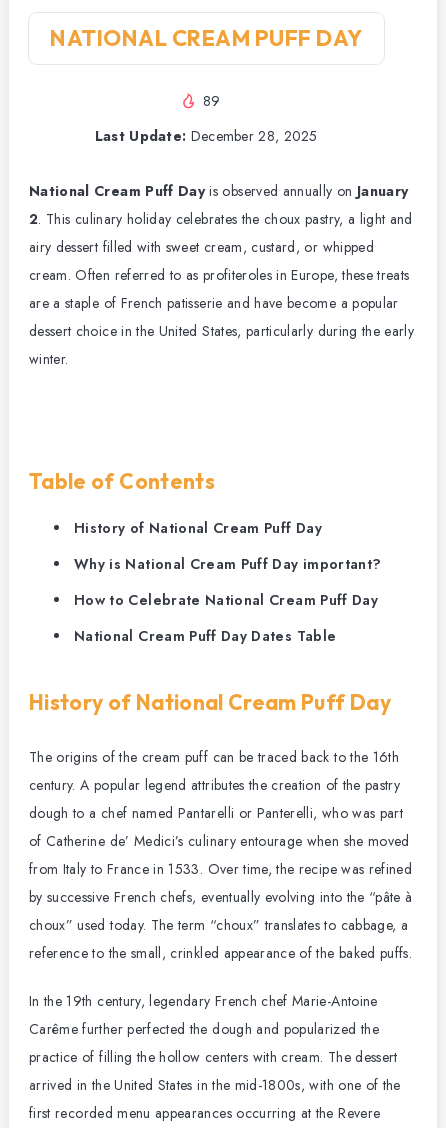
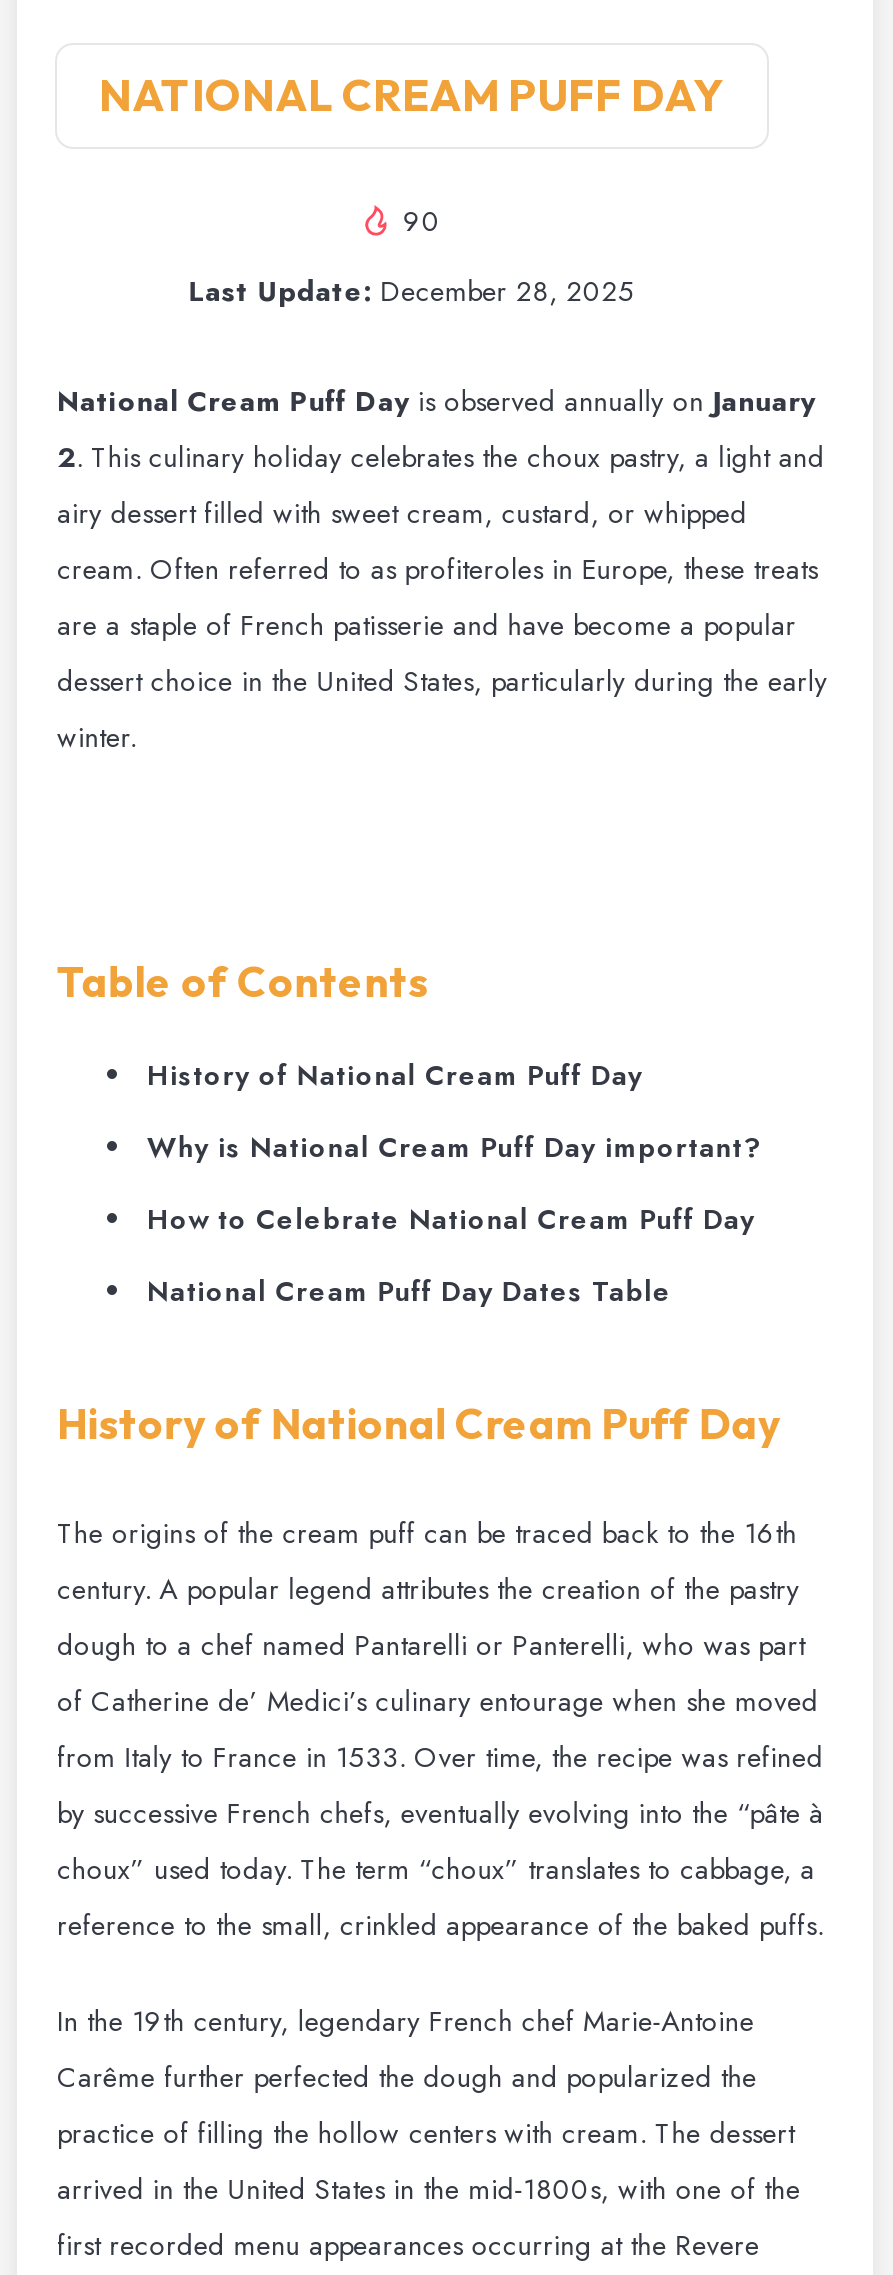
- 89
+ 90
